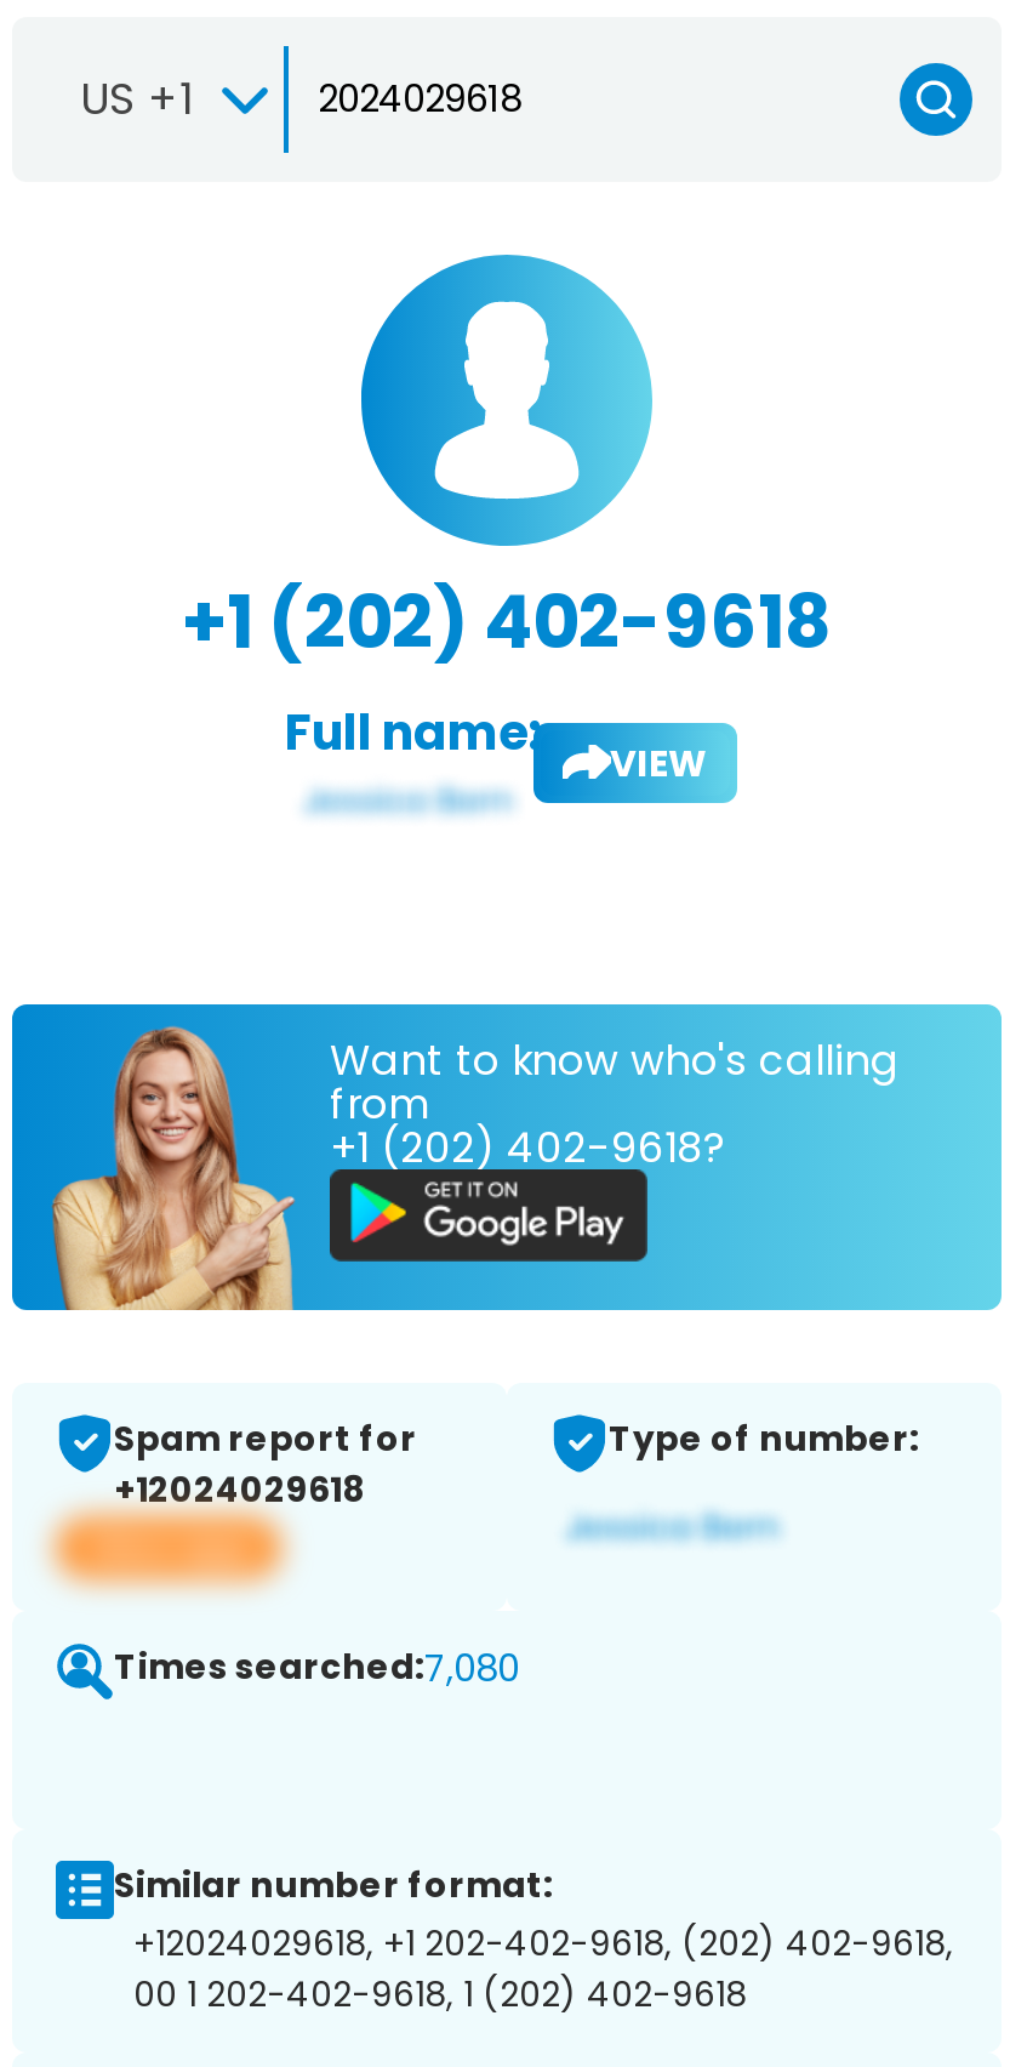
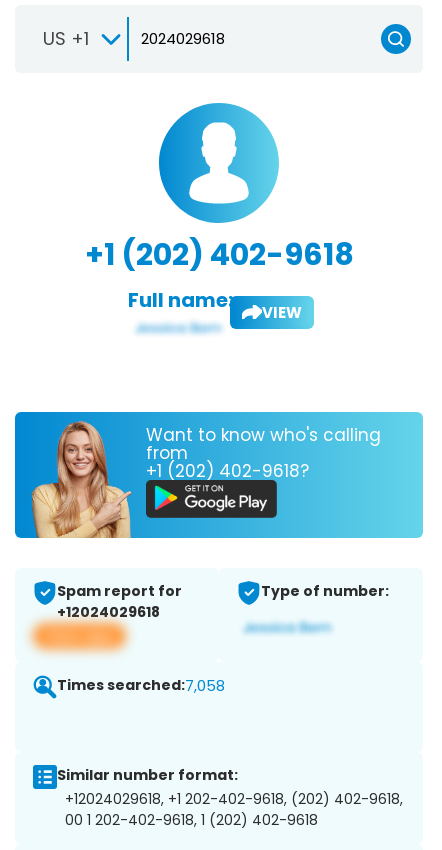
- Times searched:7,080
+ Times searched:7,058
